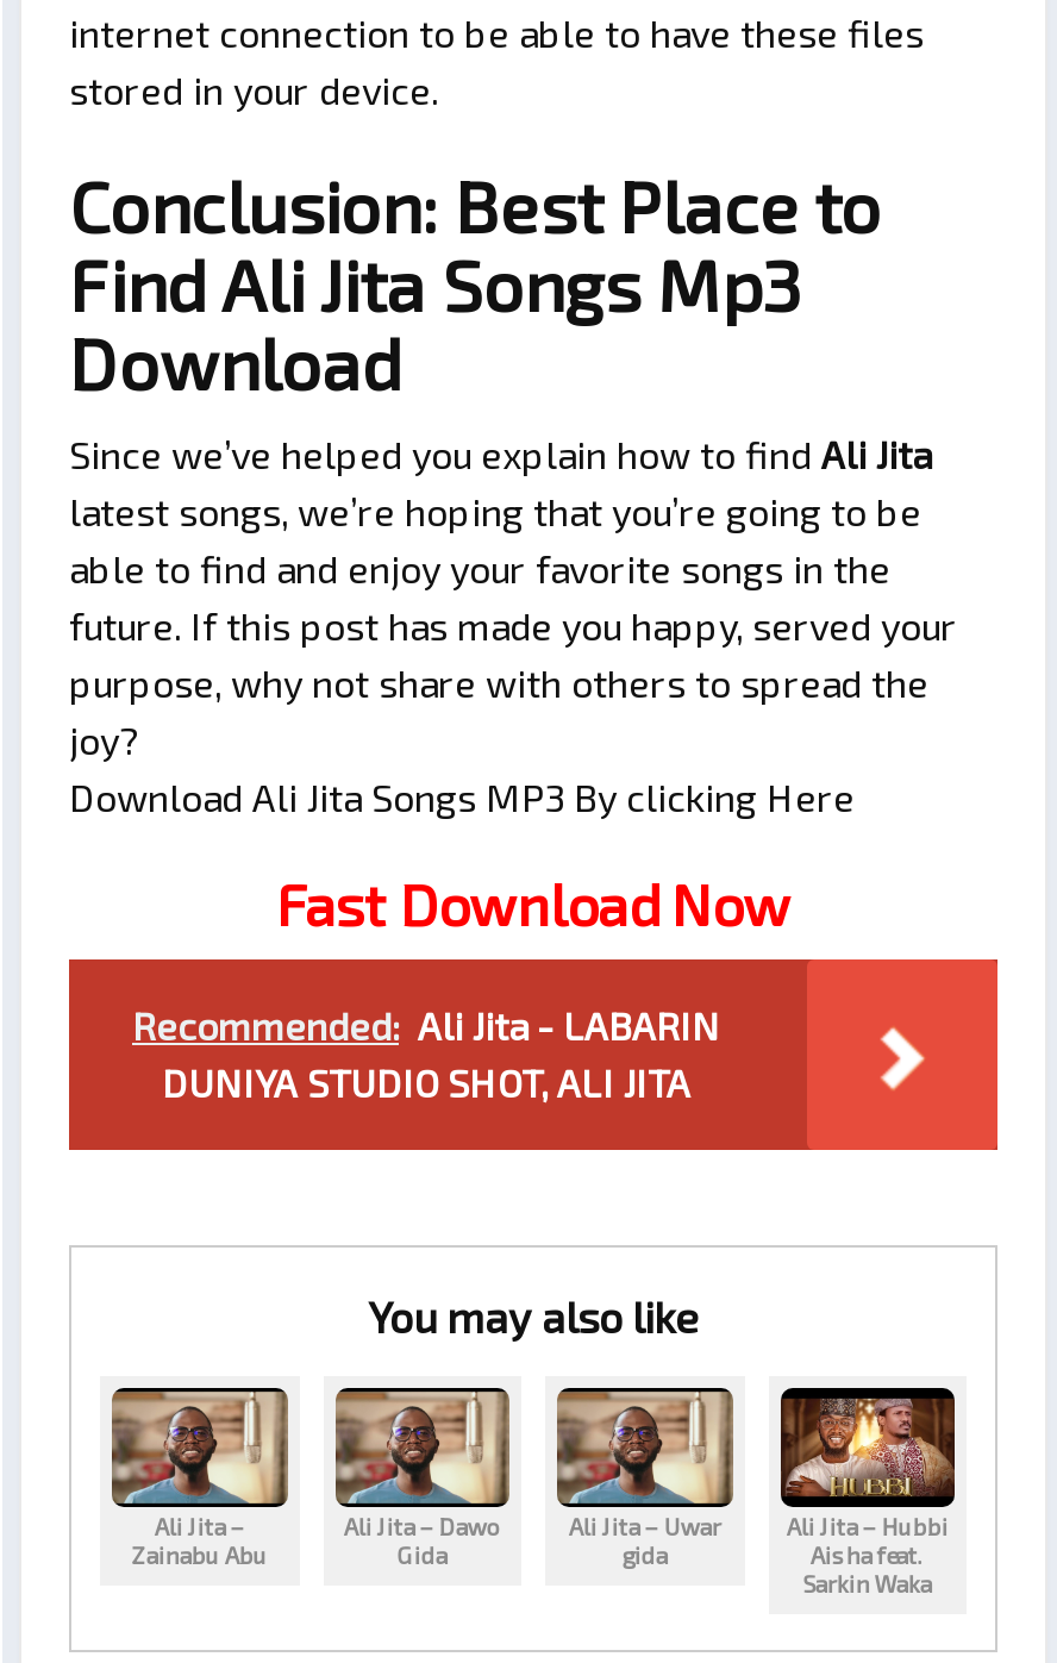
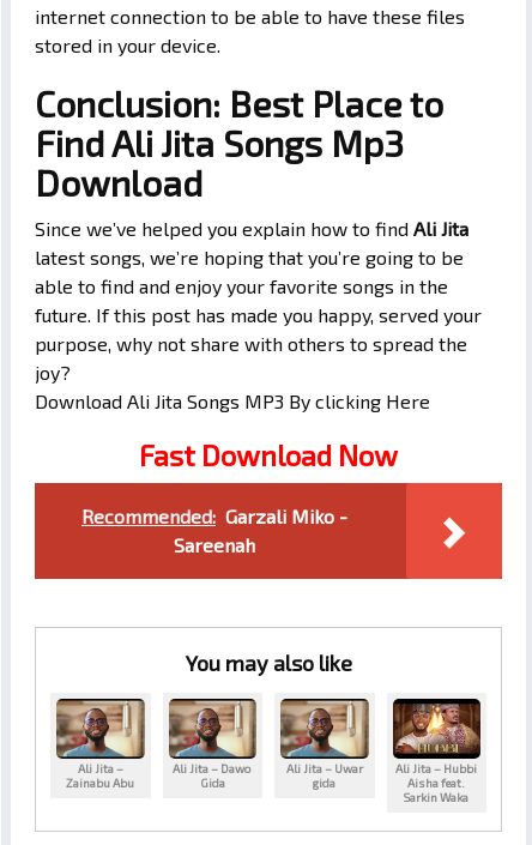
- Recommended: Ali Jita - LABARIN
- DUNIYA STUDIO SHOT, ALI JITA
+ Recommended: Garzali Miko -
+ Sareenah
